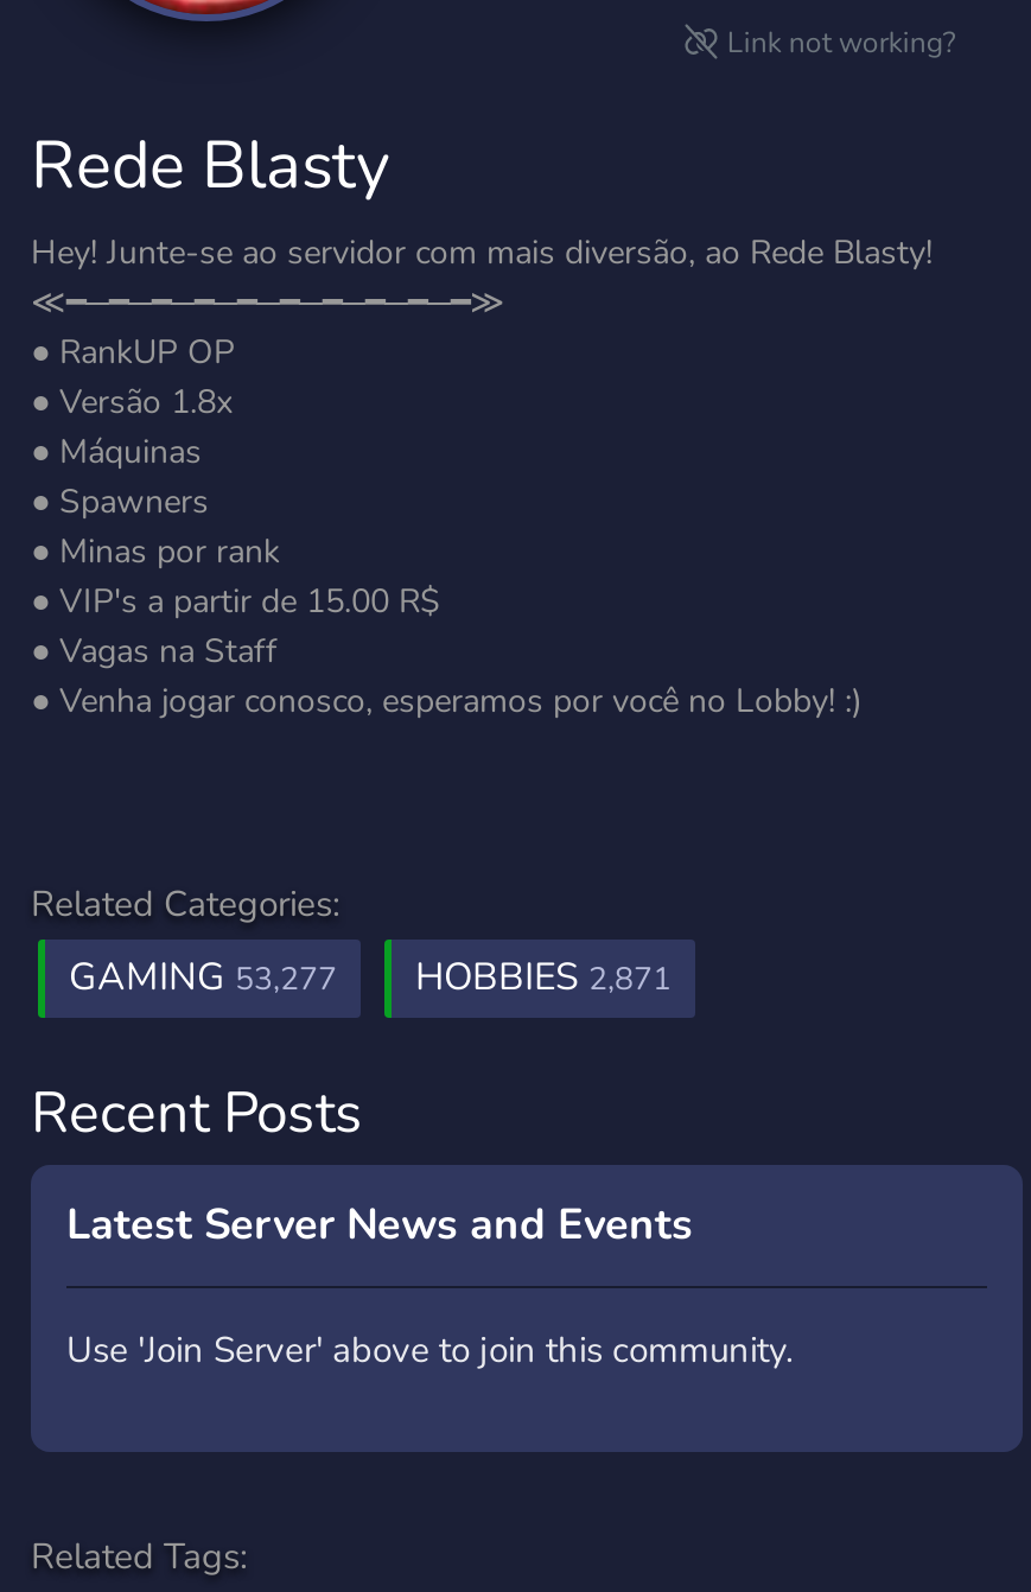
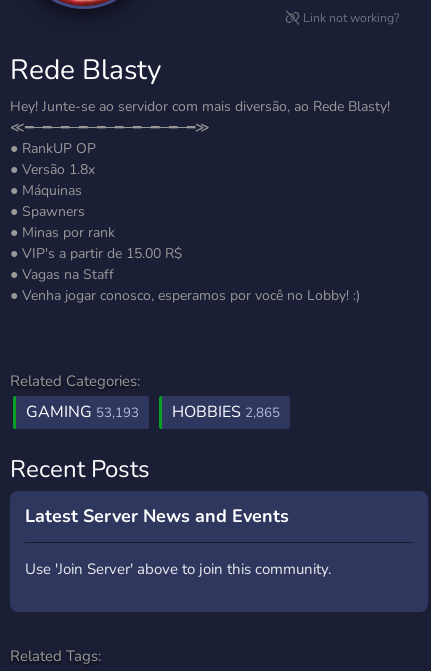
- GAMING 53,277
+ GAMING 53,193

- HOBBIES 2,871
+ HOBBIES 2,865
